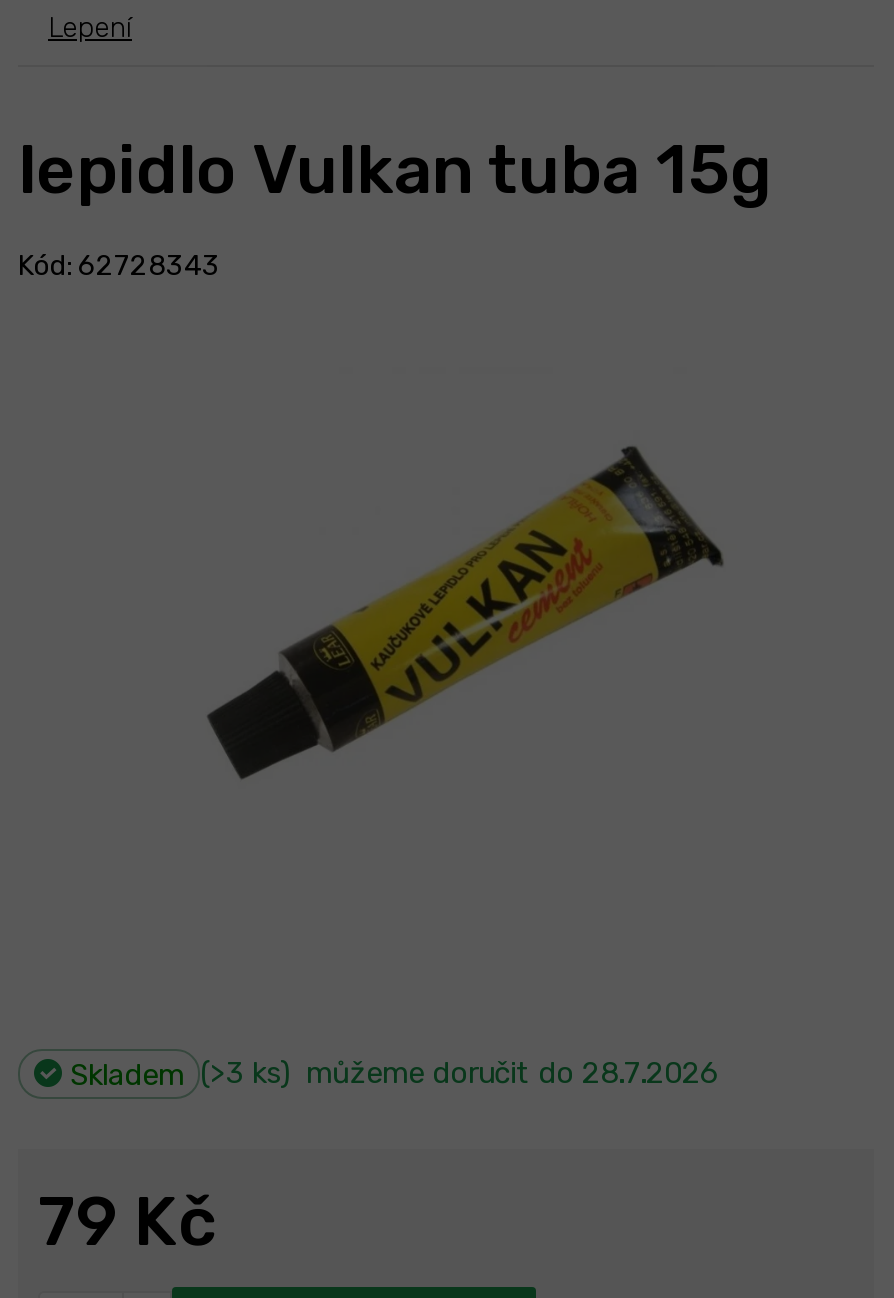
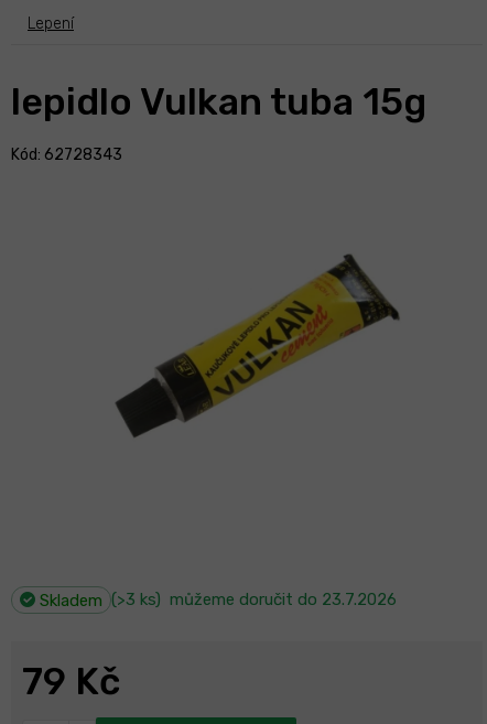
- Skladem (>3 ks) můžeme doručit do 28.7.2026
+ Skladem (>3 ks) můžeme doručit do 23.7.2026
